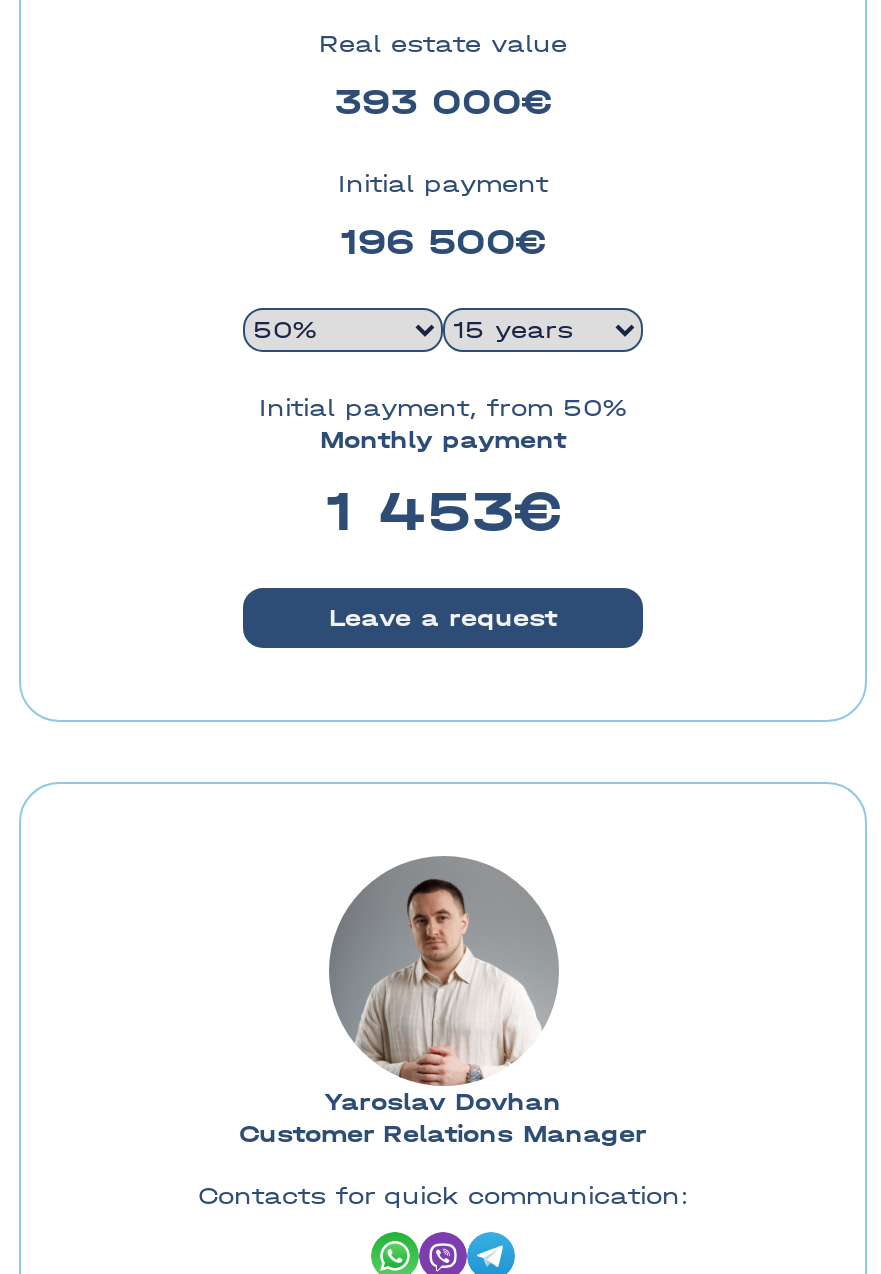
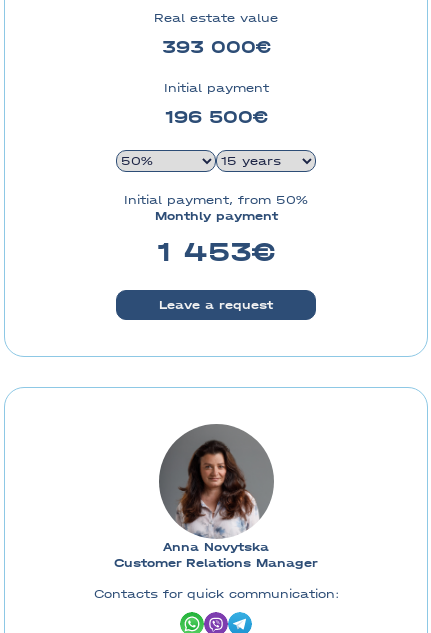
- [image]
- Yaroslav Dovhan
+ [image]
+ Anna Novytska
